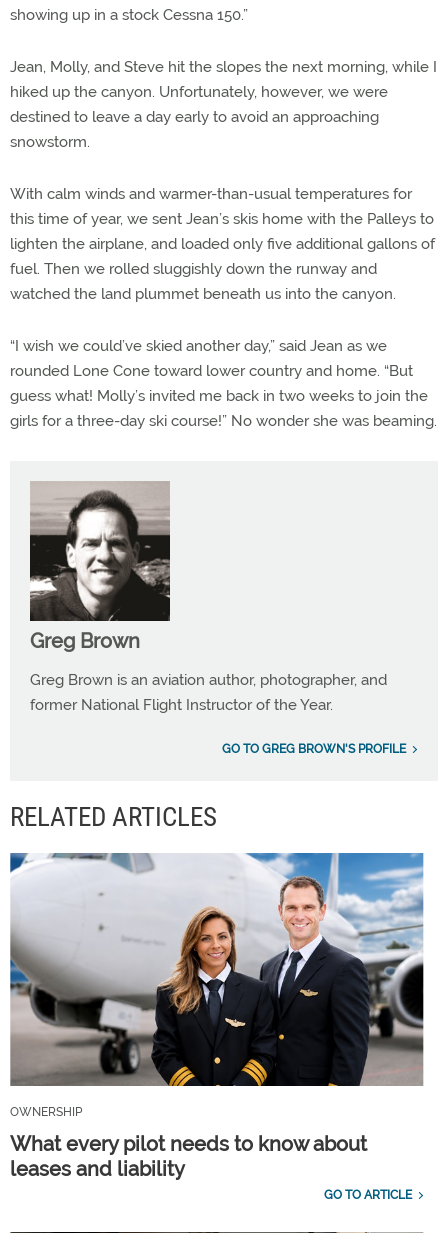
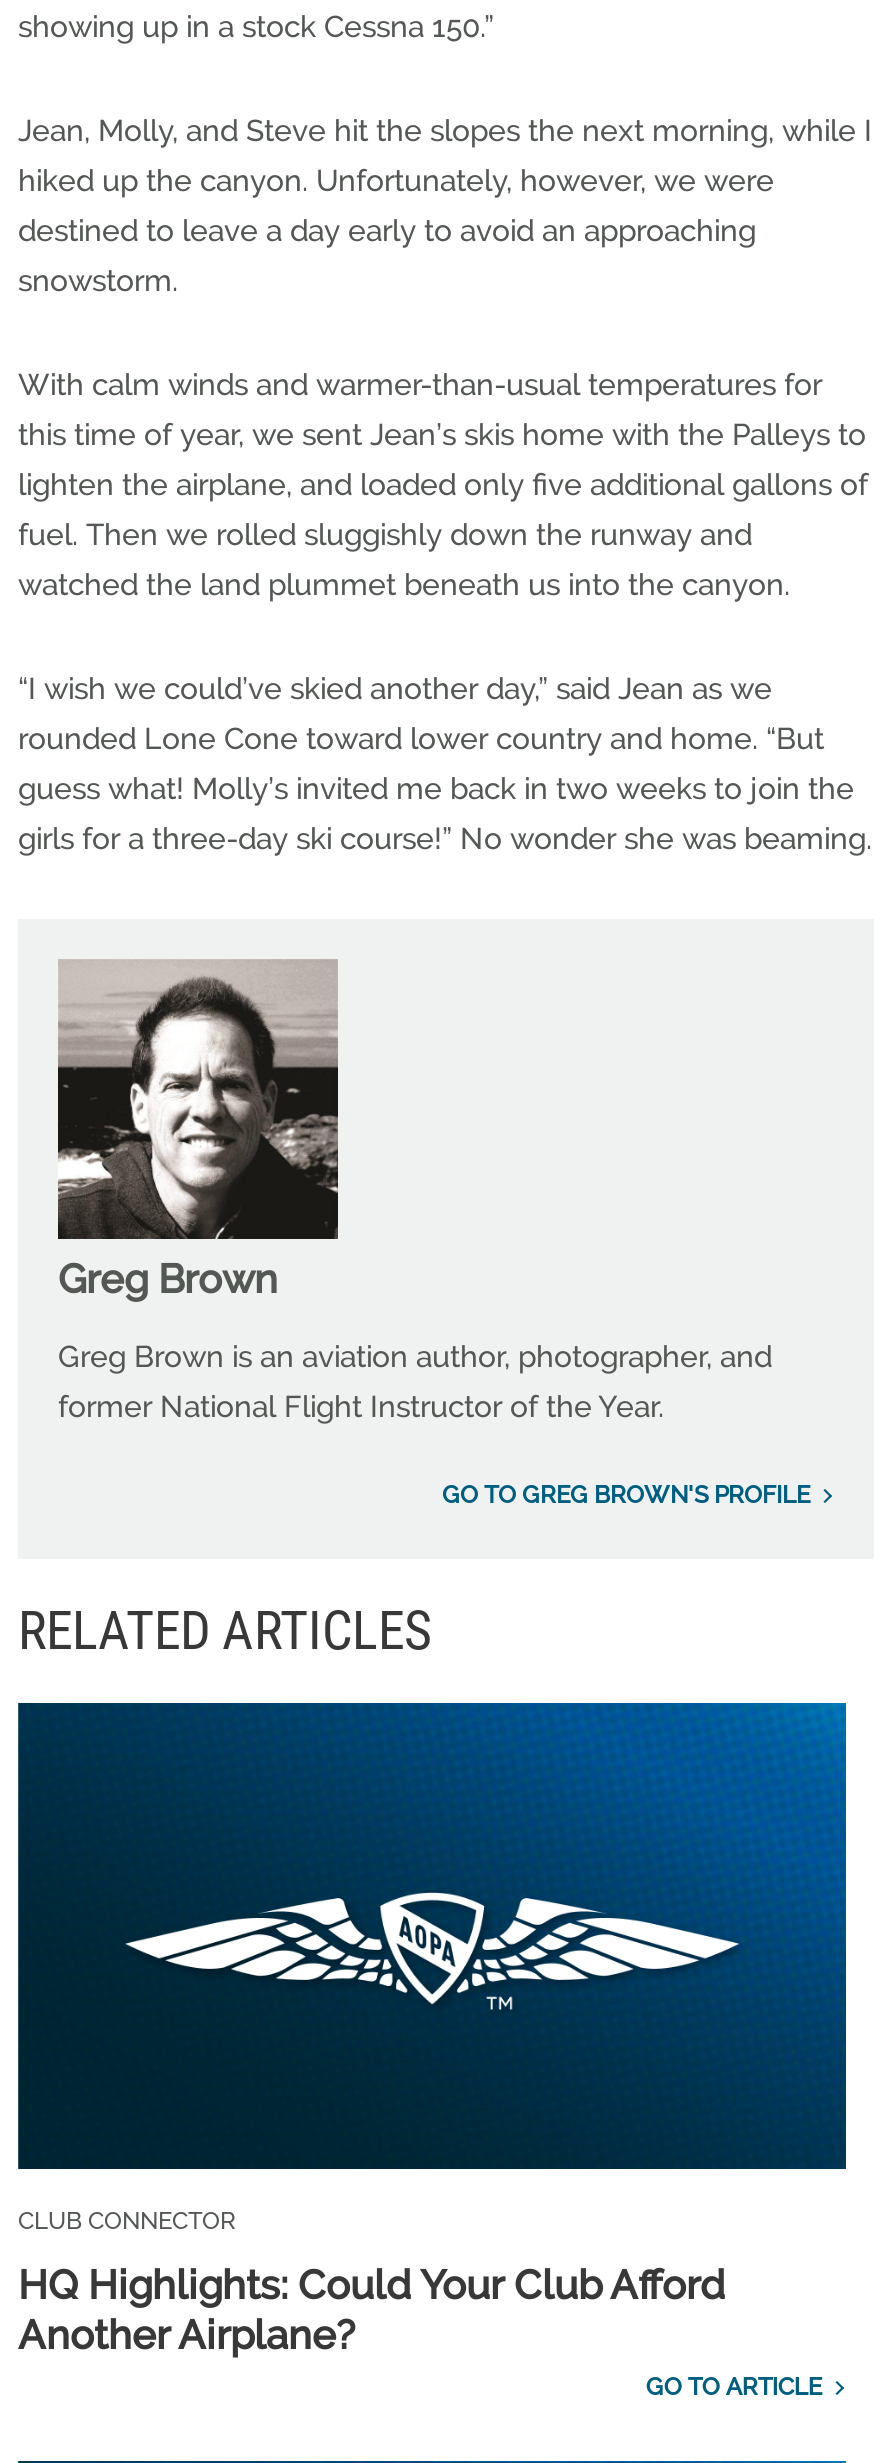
- [image]
- OWNERSHIP
+ [image]
+ CLUB CONNECTOR

- What every pilot needs to know about
- leases and liability
+ HQ Highlights: Could Your Club Afford
+ Another Airplane?
